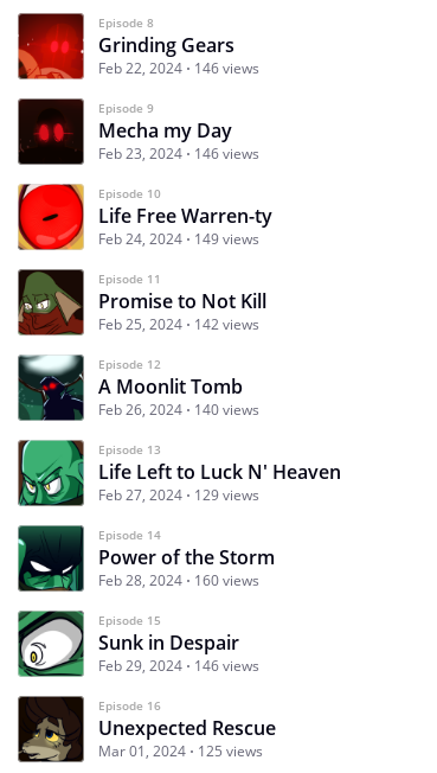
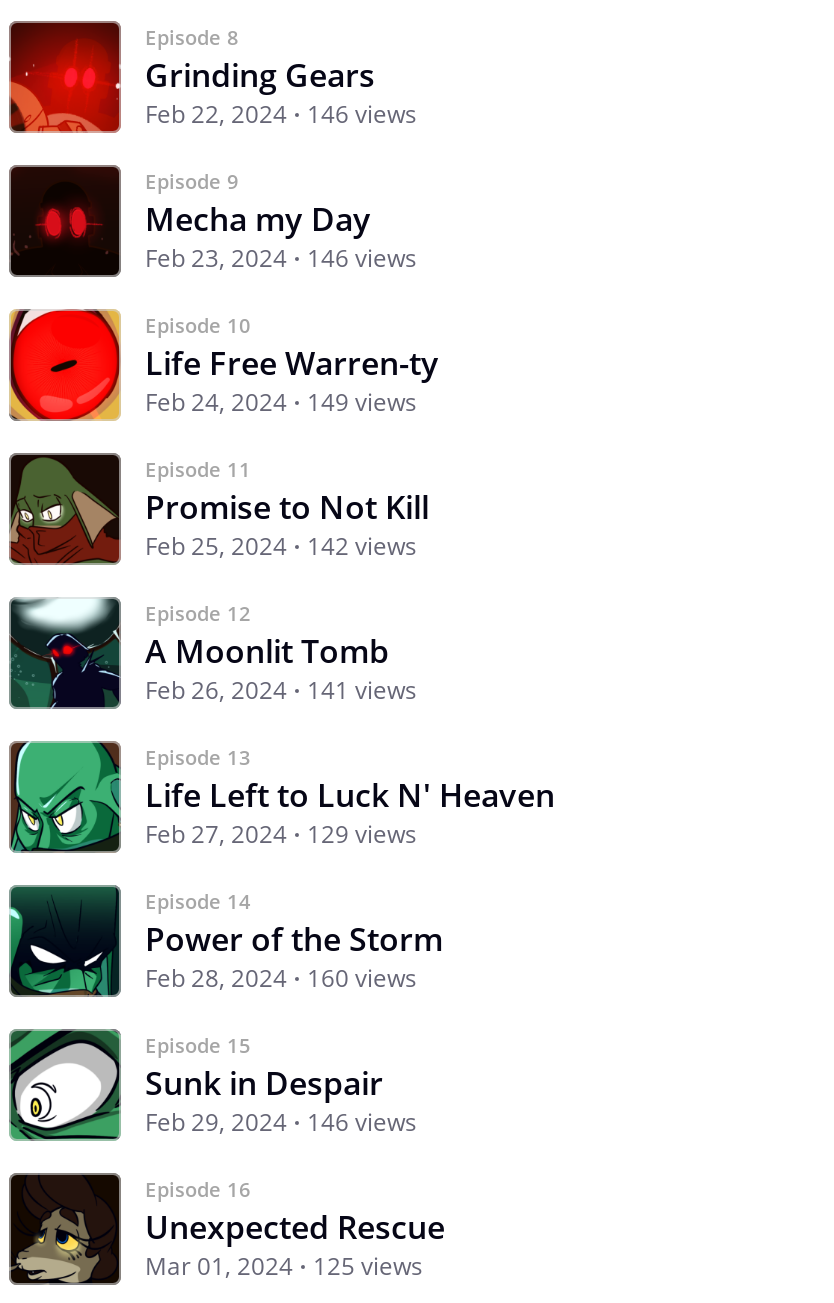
- Feb 26, 2024 140 views
+ Feb 26, 2024 141 views
